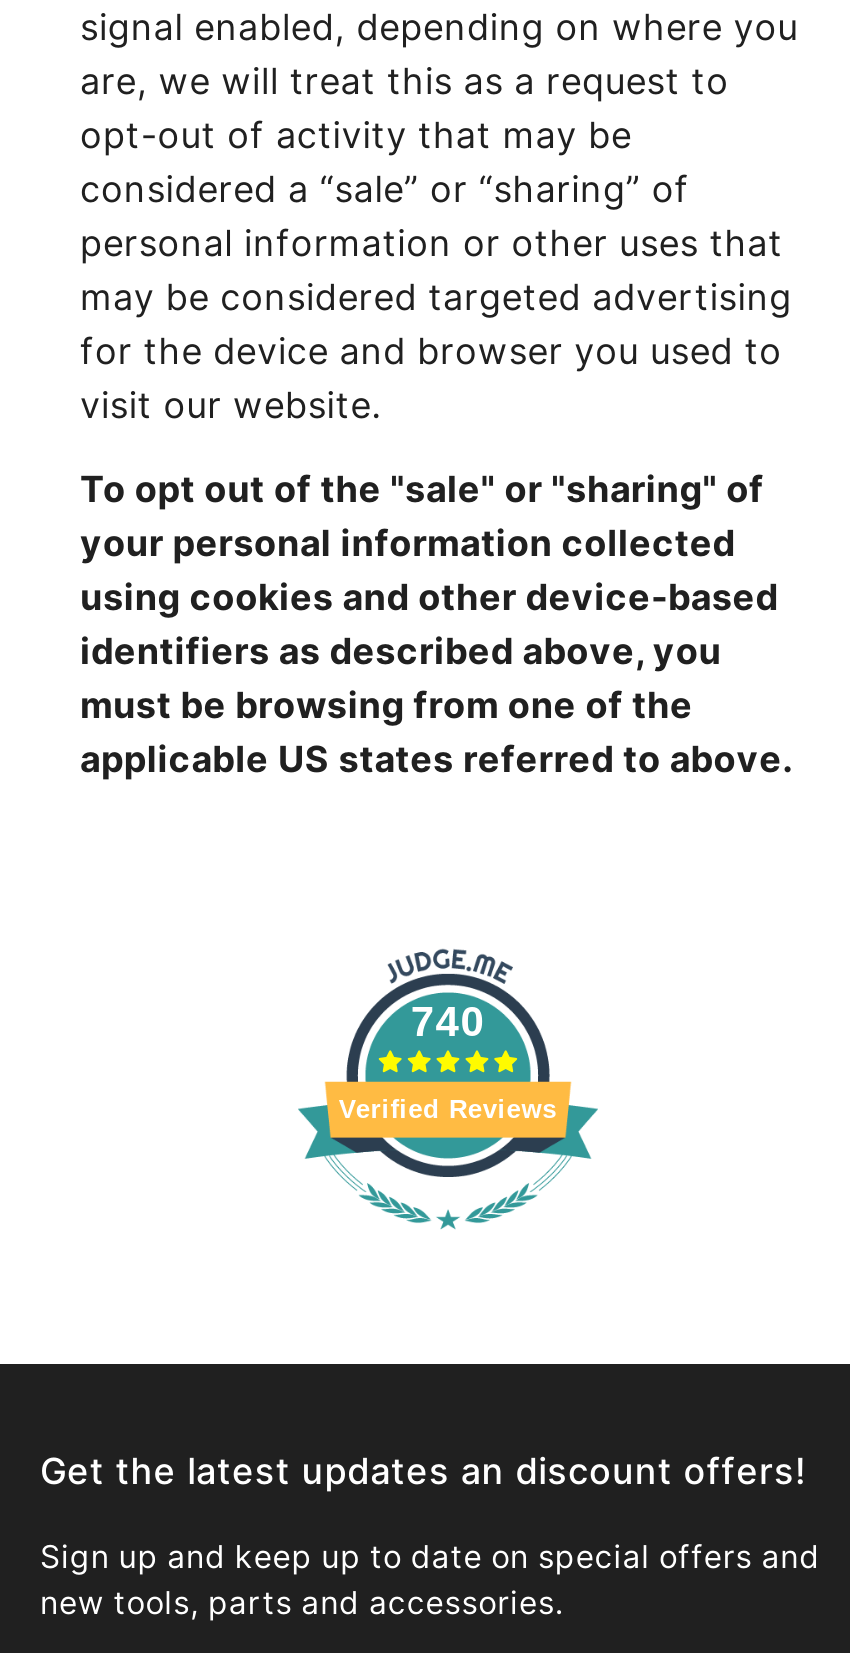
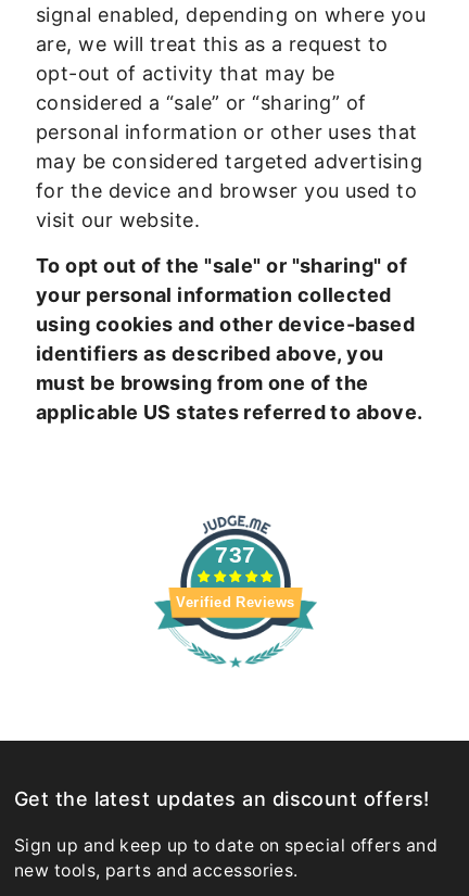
- 740
+ 737
